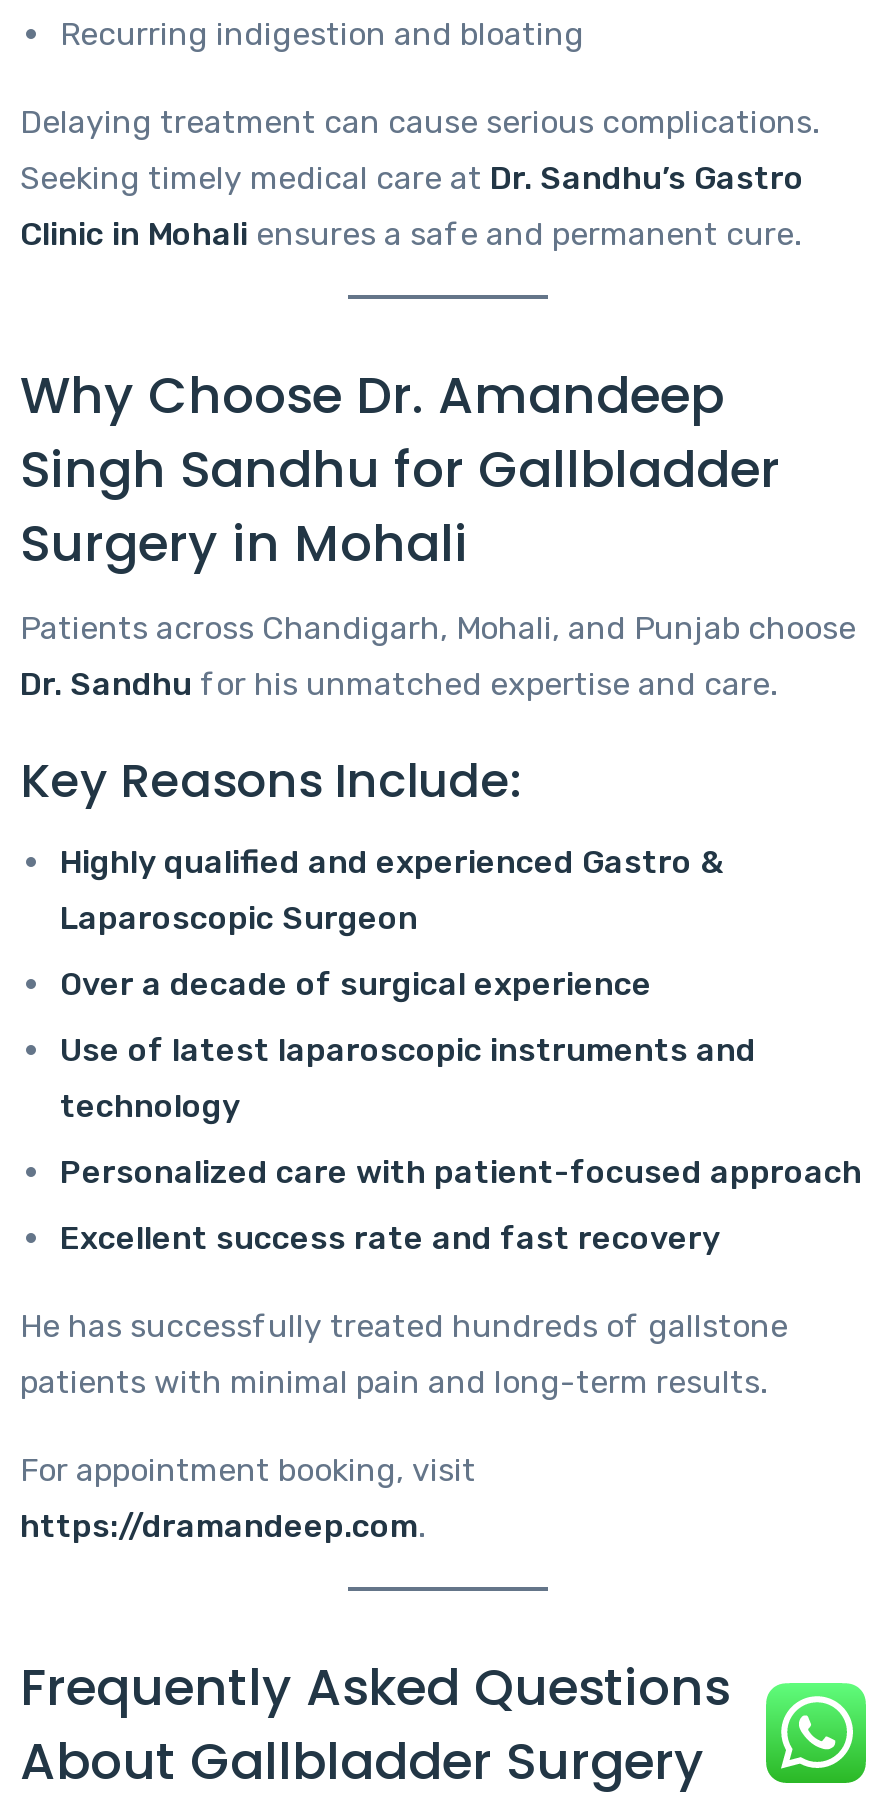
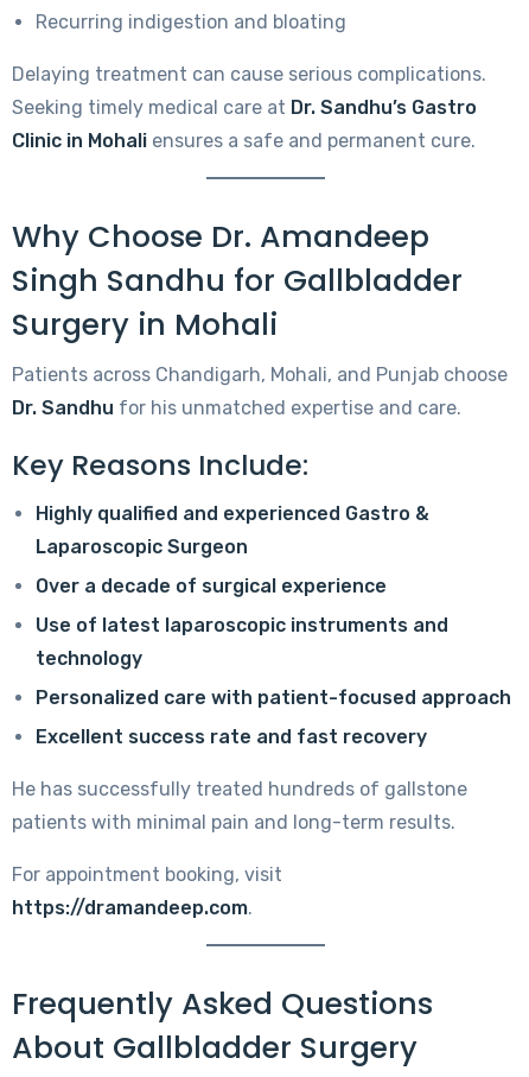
- [image]
